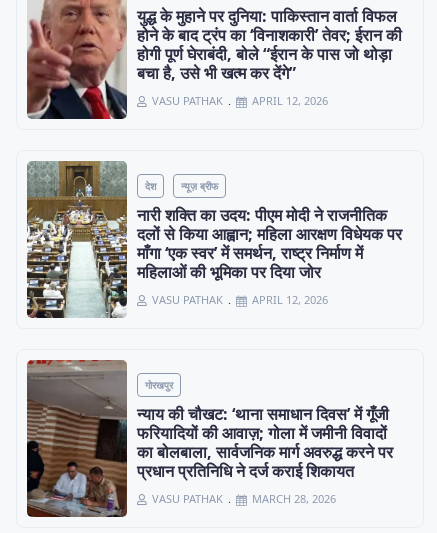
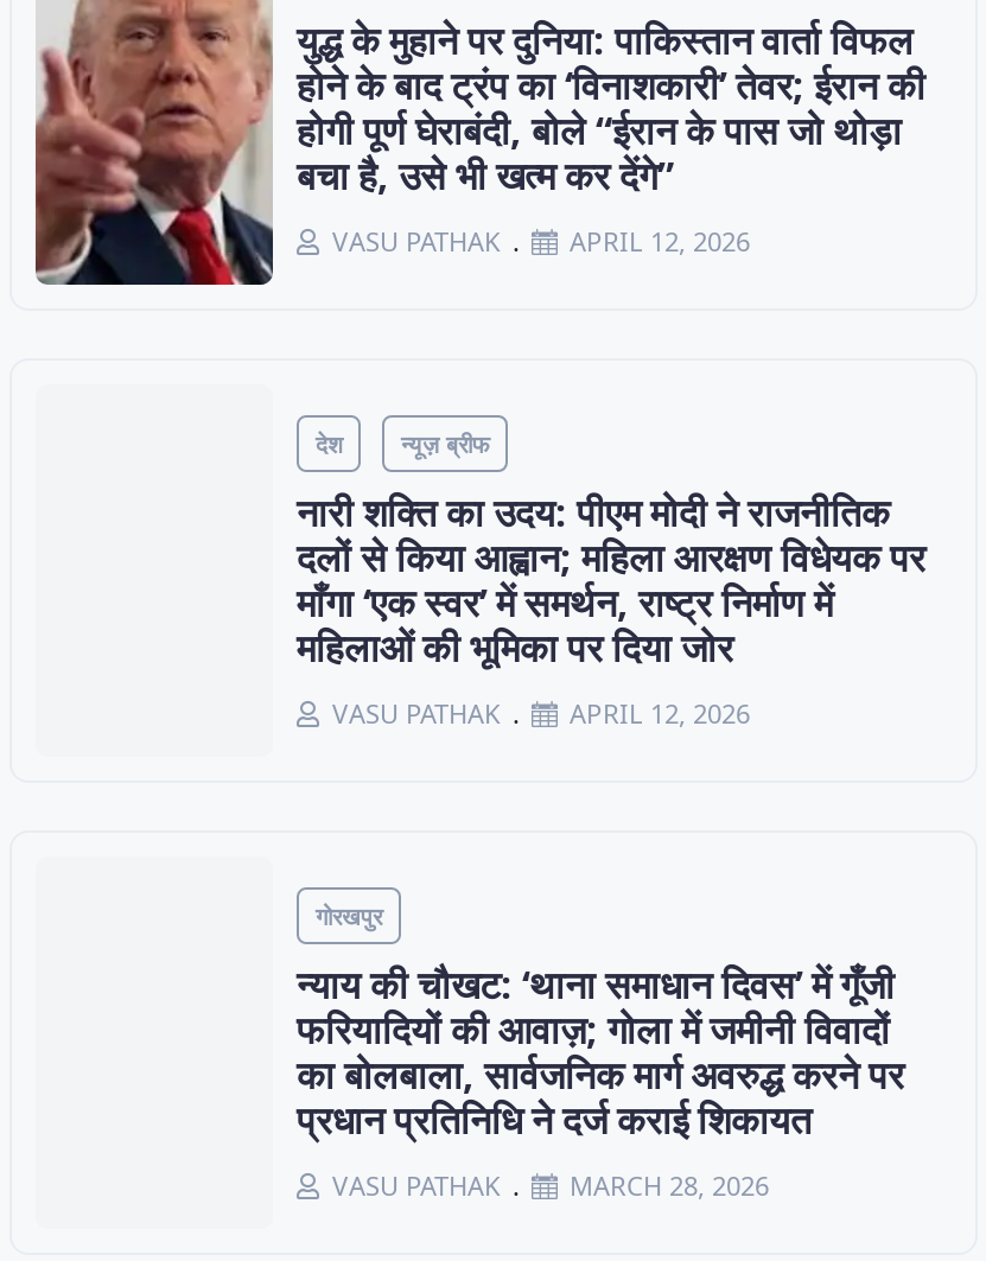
- [image]

- [image]
